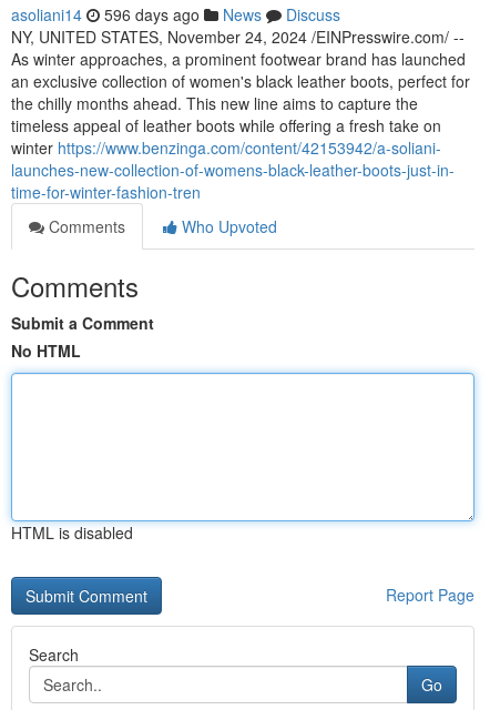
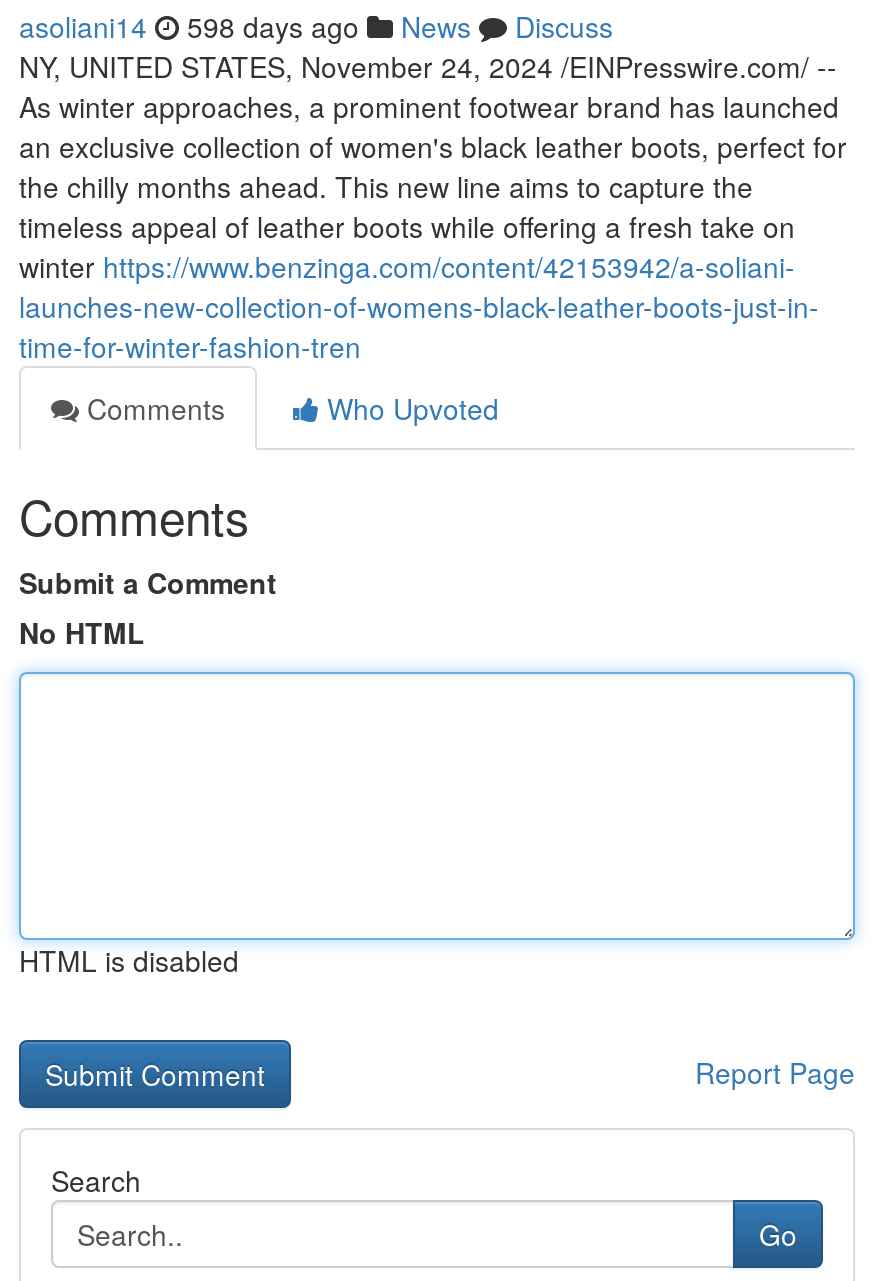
- asoliani14 596 days ago News Discuss
+ asoliani14 598 days ago News Discuss
